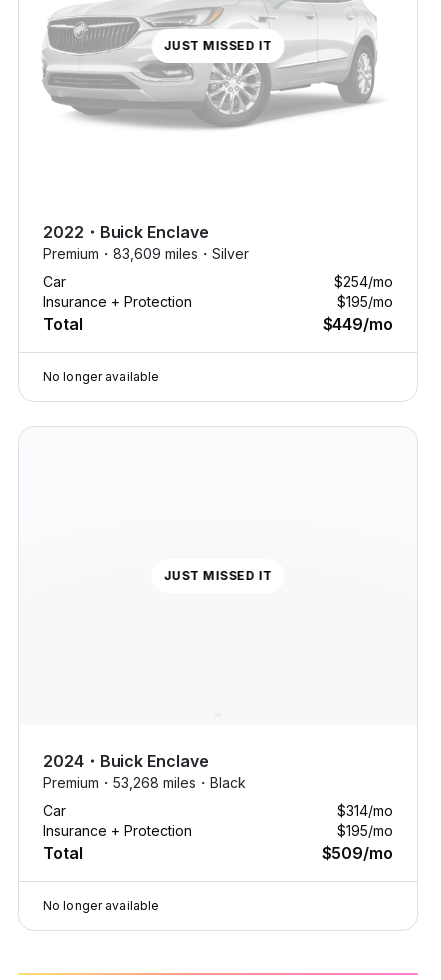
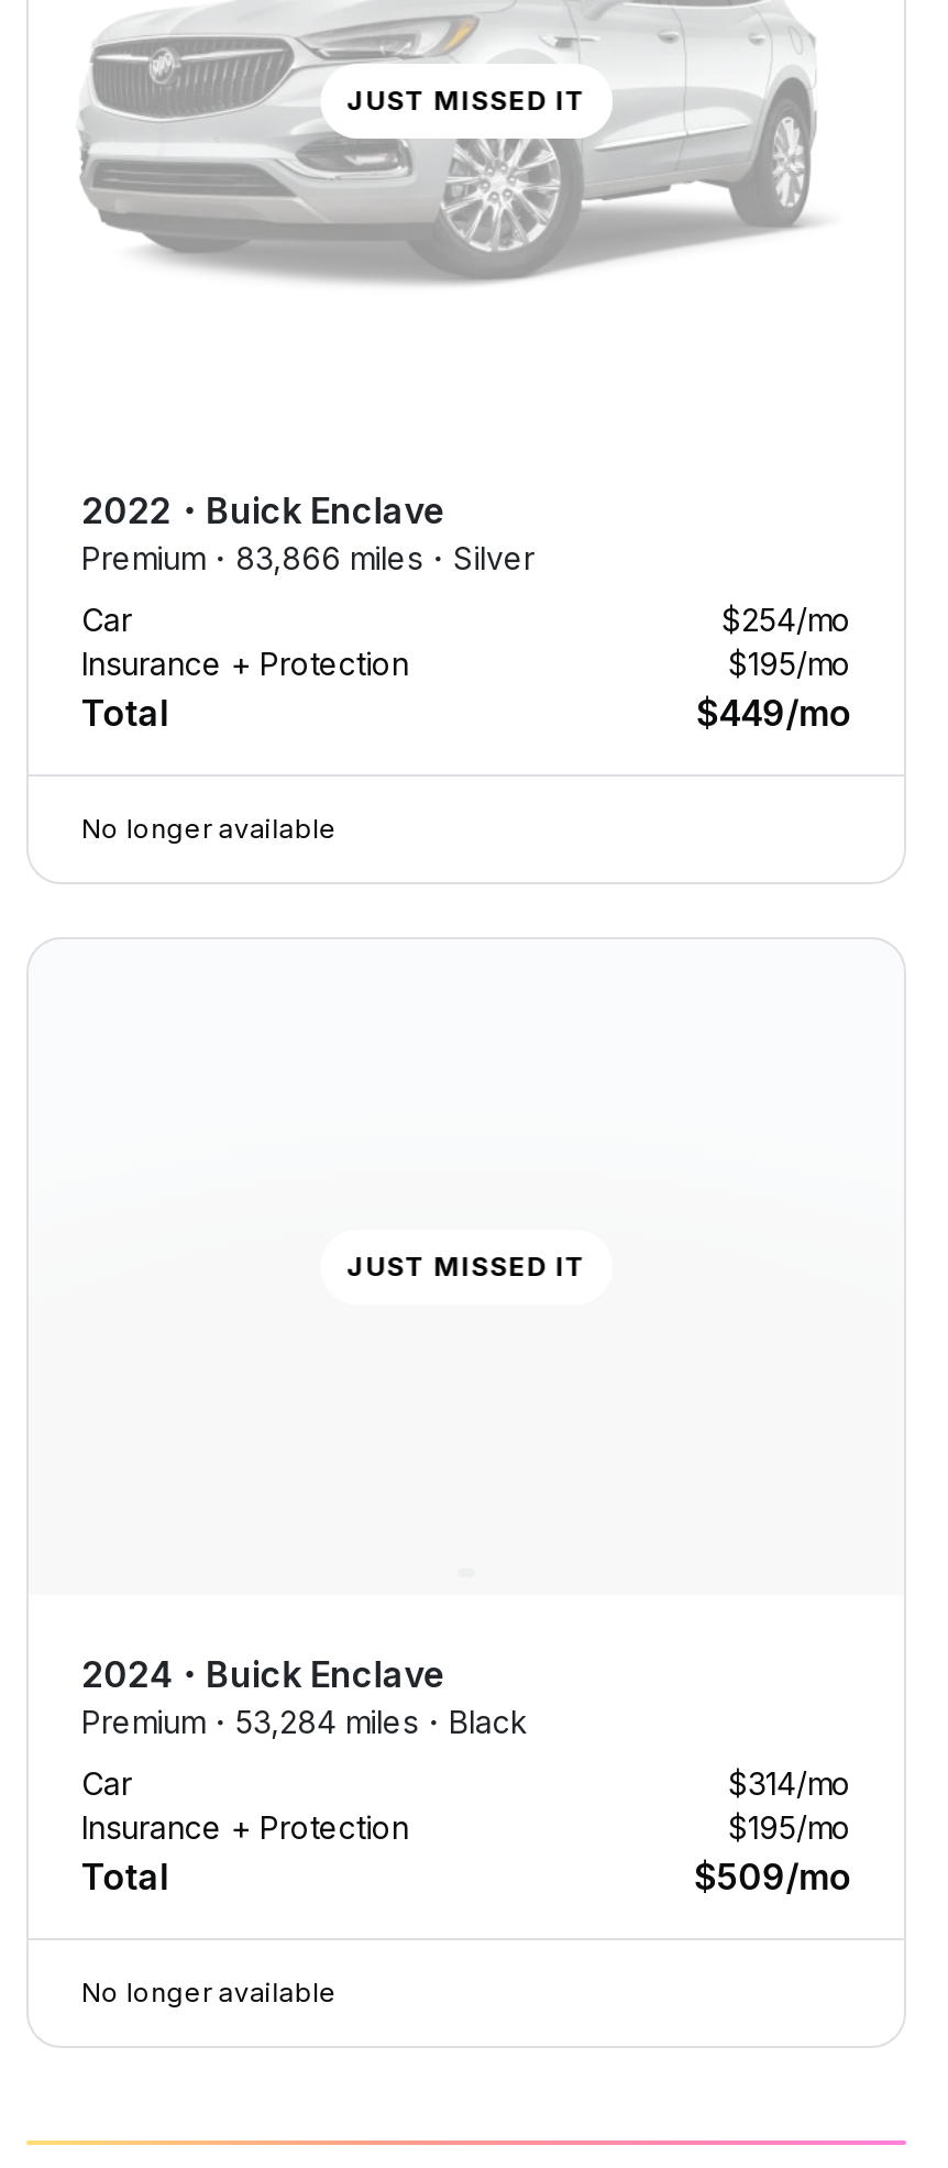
- Premium・83,609 miles・Silver
+ Premium・83,866 miles・Silver

- Premium・53,268 miles・Black
+ Premium・53,284 miles・Black
